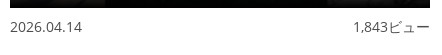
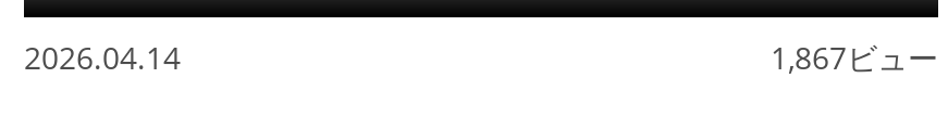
- 1,843ビュー
+ 1,867ビュー
